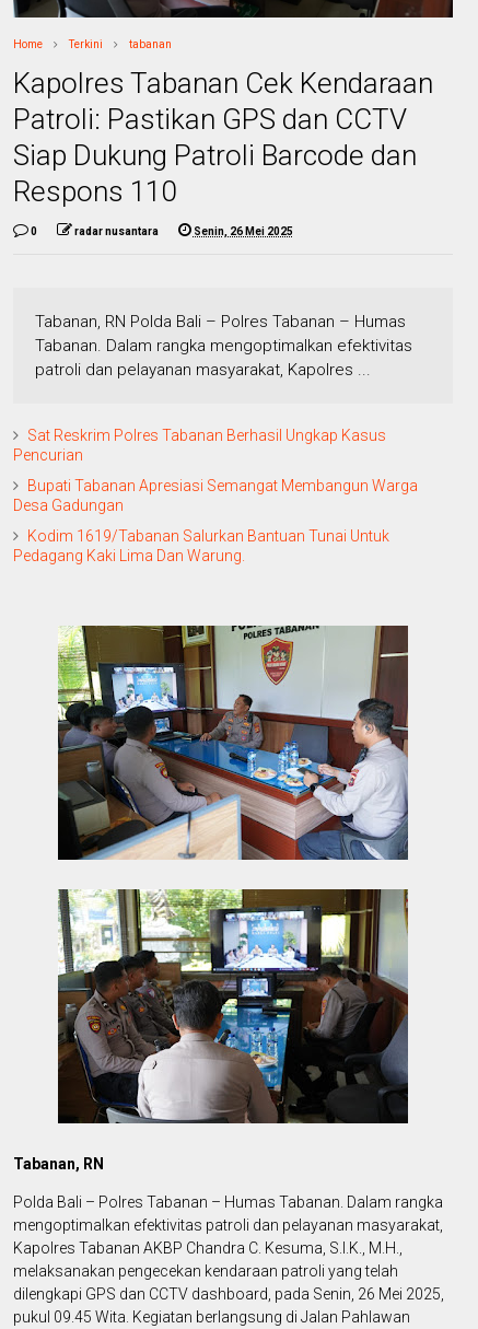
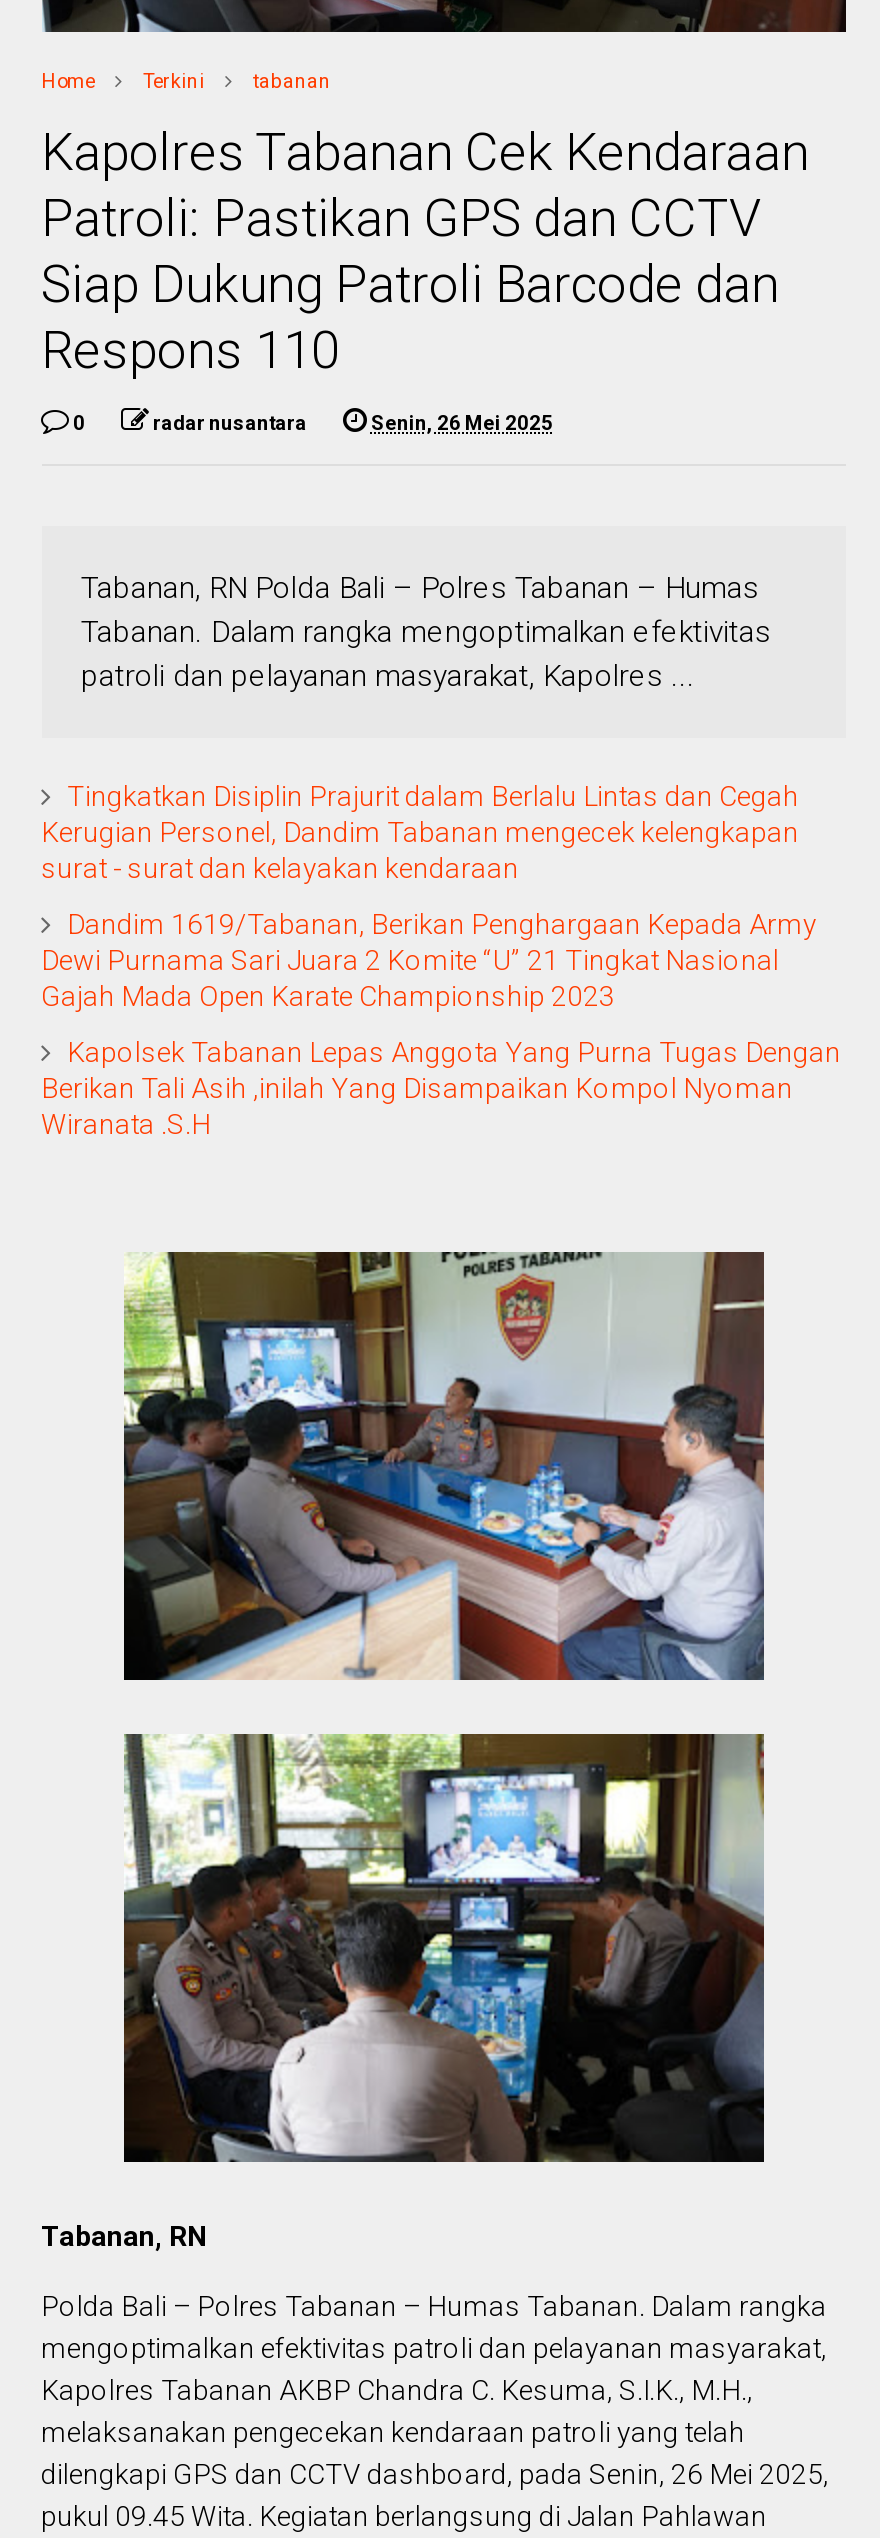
- Sat Reskrim Polres Tabanan Berhasil Ungkap Kasus
- Pencurian
+ Tingkatkan Disiplin Prajurit dalam Berlalu Lintas dan Cegah
+ Kerugian Personel, Dandim Tabanan mengecek kelengkapan
+ surat - surat dan kelayakan kendaraan

- Bupati Tabanan Apresiasi Semangat Membangun Warga
- Desa Gadungan
+ Dandim 1619/Tabanan, Berikan Penghargaan Kepada Army
+ Dewi Purnama Sari Juara 2 Komite “U” 21 Tingkat Nasional
+ Gajah Mada Open Karate Championship 2023

- Kodim 1619/Tabanan Salurkan Bantuan Tunai Untuk
- Pedagang Kaki Lima Dan Warung.
+ Kapolsek Tabanan Lepas Anggota Yang Purna Tugas Dengan
+ Berikan Tali Asih ,inilah Yang Disampaikan Kompol Nyoman
+ Wiranata .S.H
